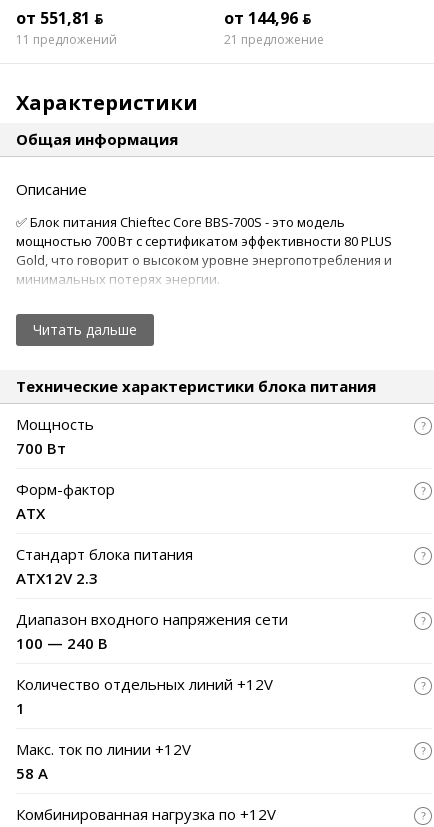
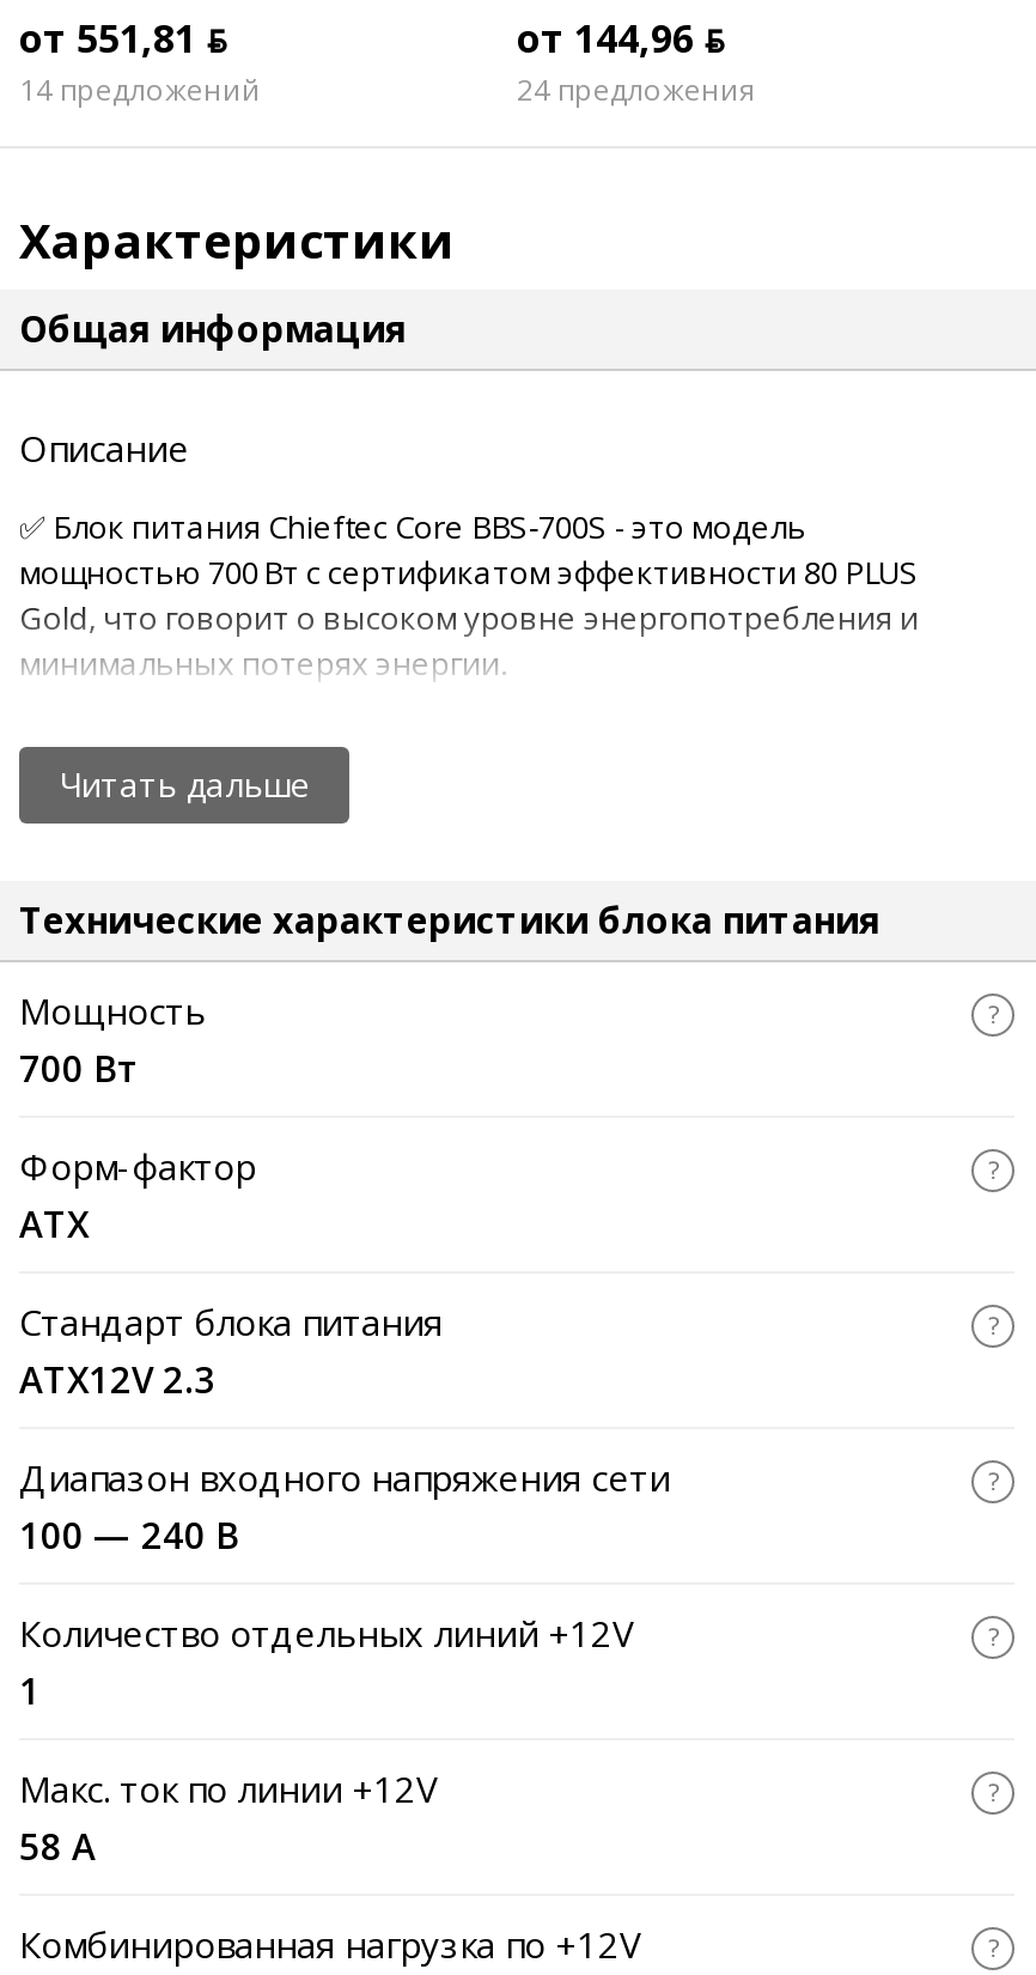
- 11 предложений
+ 14 предложений

- 21 предложение
+ 24 предложения
